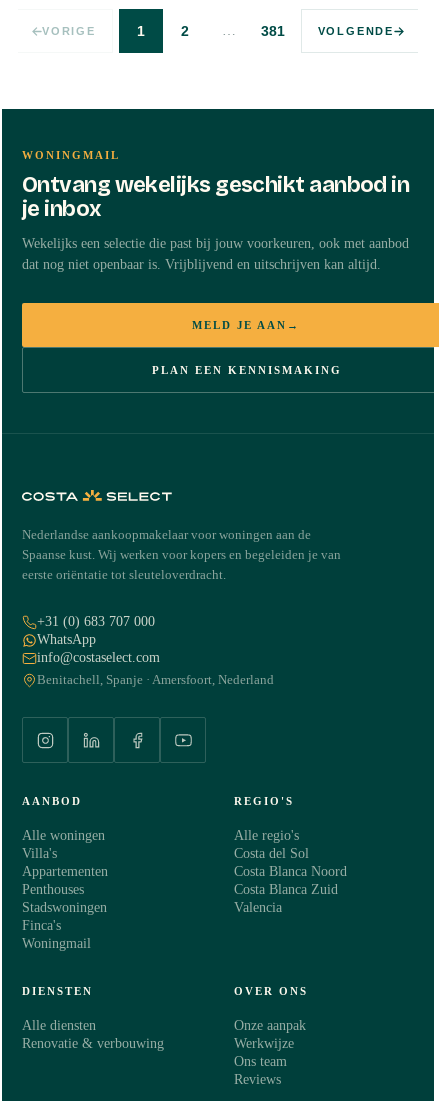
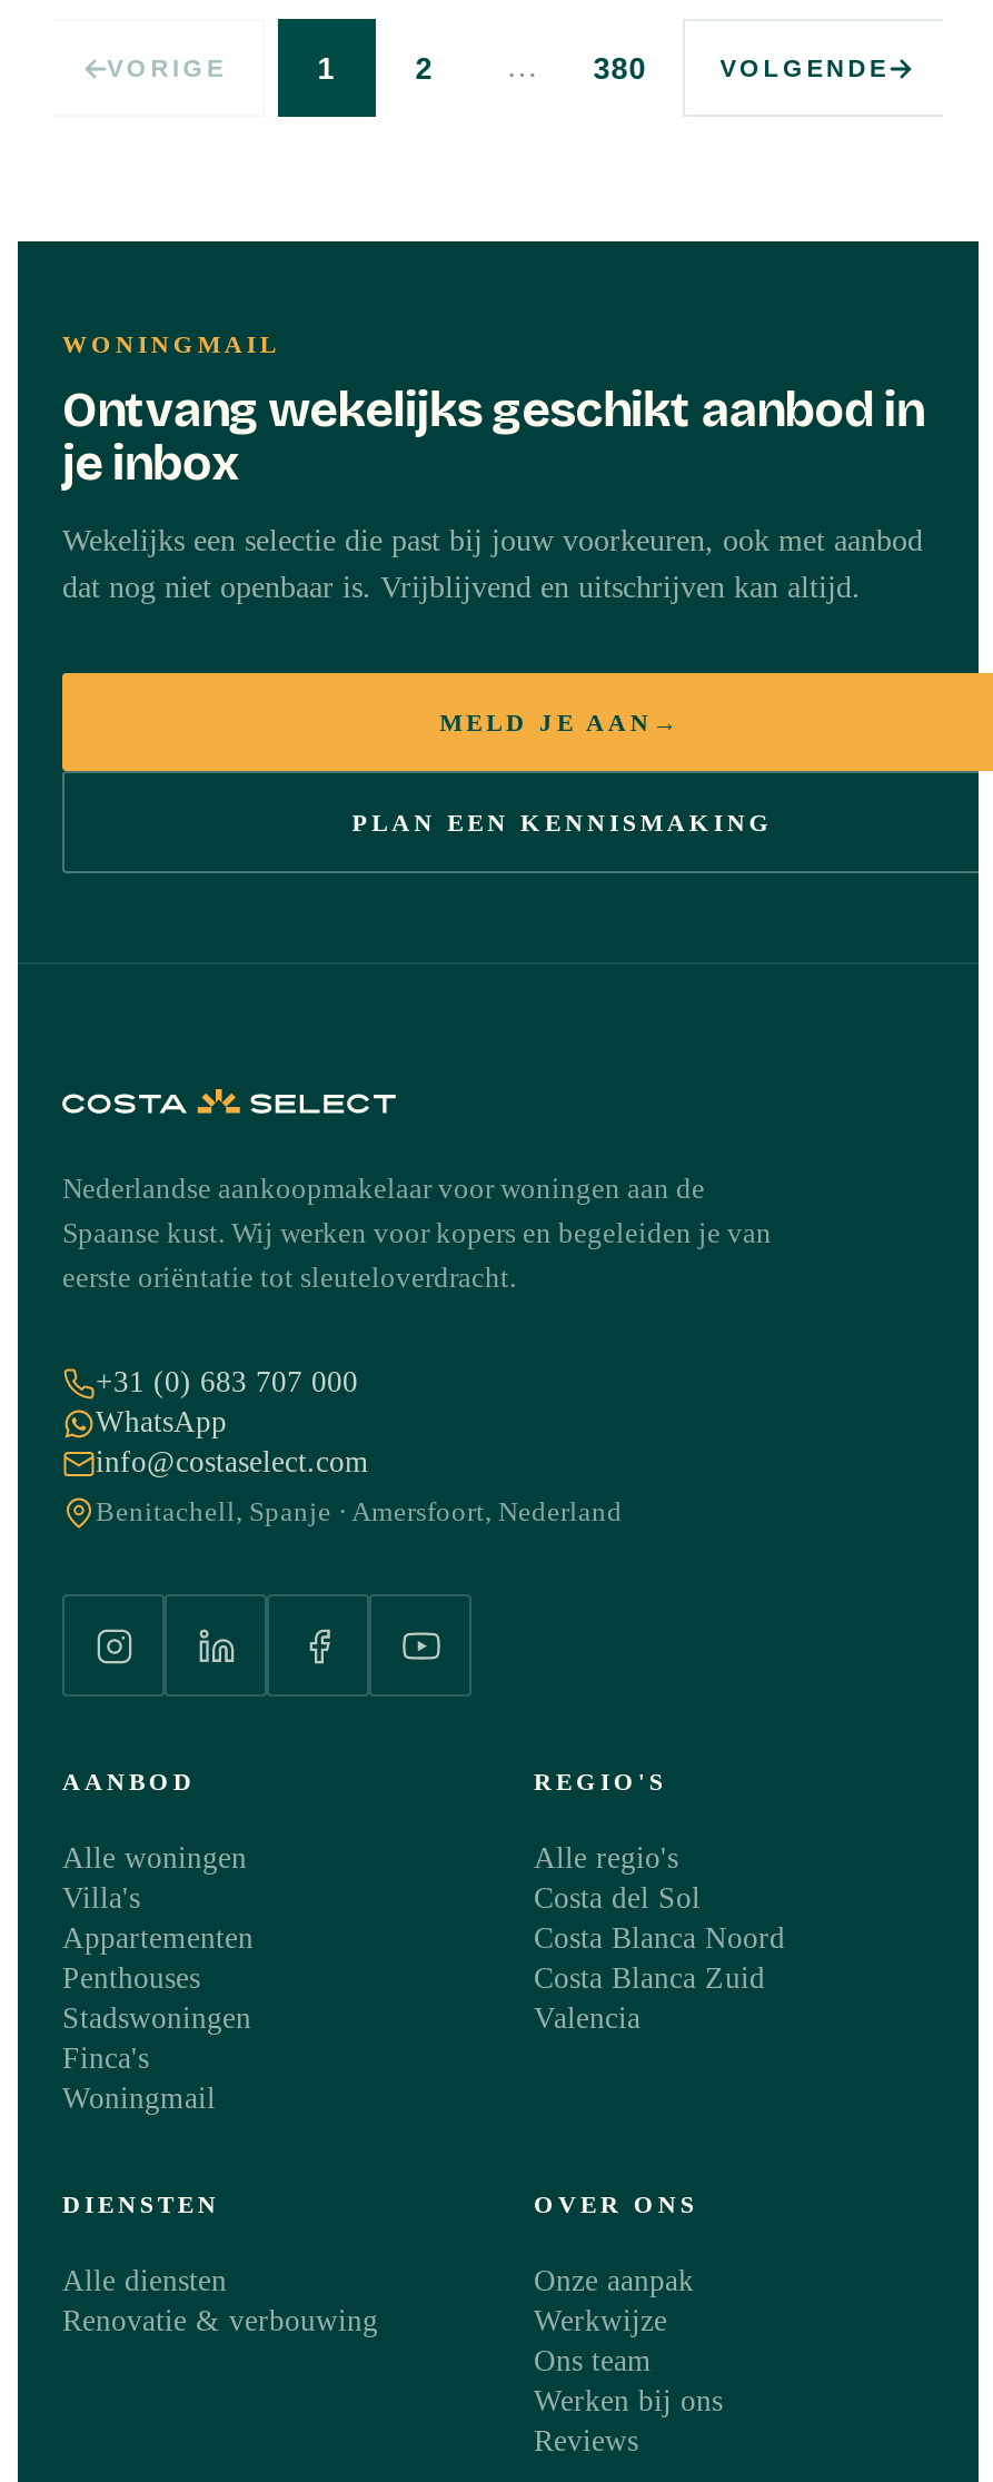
- 381
+ 380

+ Werken bij ons
